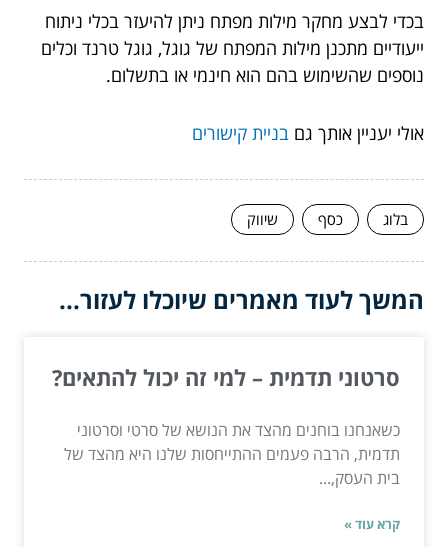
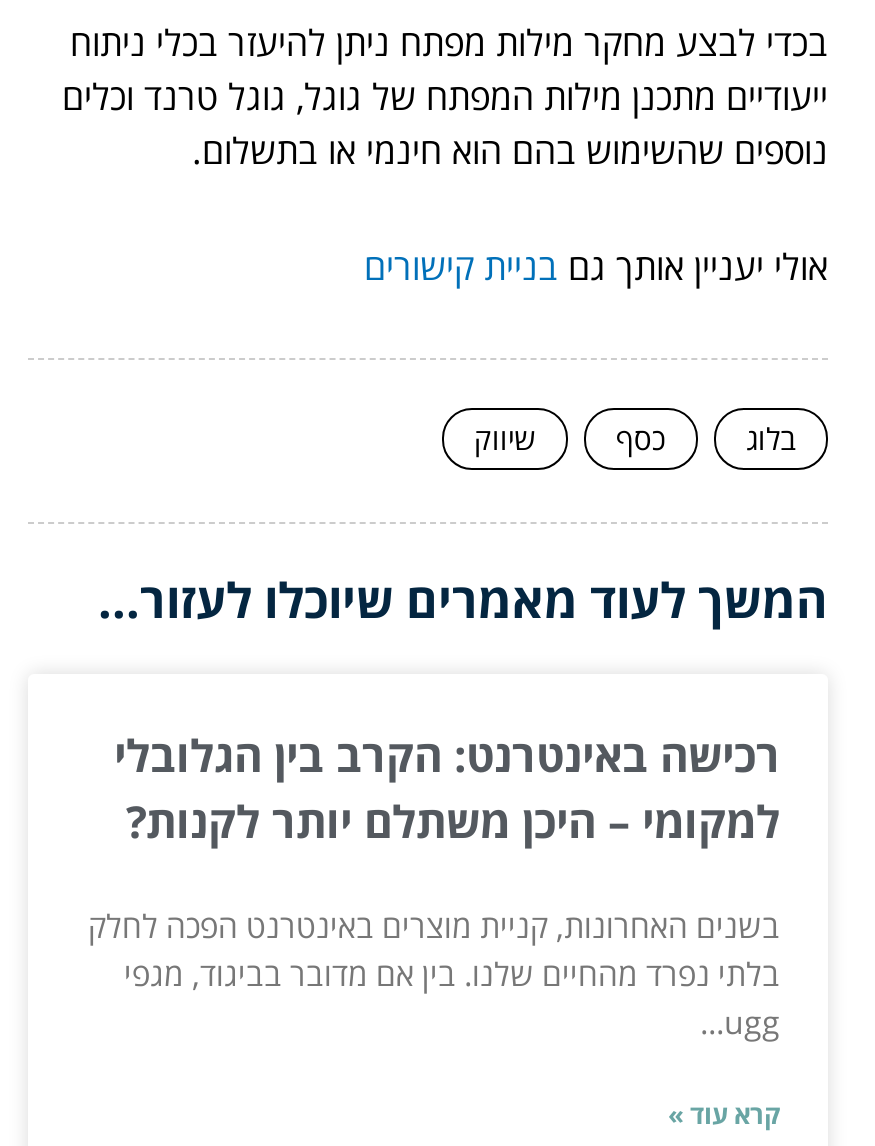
- סרטוני תדמית – למי זה יכול להתאים?
+ רכישה באינטרנט: הקרב בין הגלובלי
+ למקומי – היכן משתלם יותר לקנות?

- כשאנחנו בוחנים מהצד את הנושא של סרטי וסרטוני
- תדמית, הרבה פעמים ההתייחסות שלנו היא מהצד של
- בית העסק,...
+ בשנים האחרונות, קניית מוצרים באינטרנט הפכה לחלק
+ בלתי נפרד מהחיים שלנו. בין אם מדובר בביגוד, מגפי
+ ugg...
